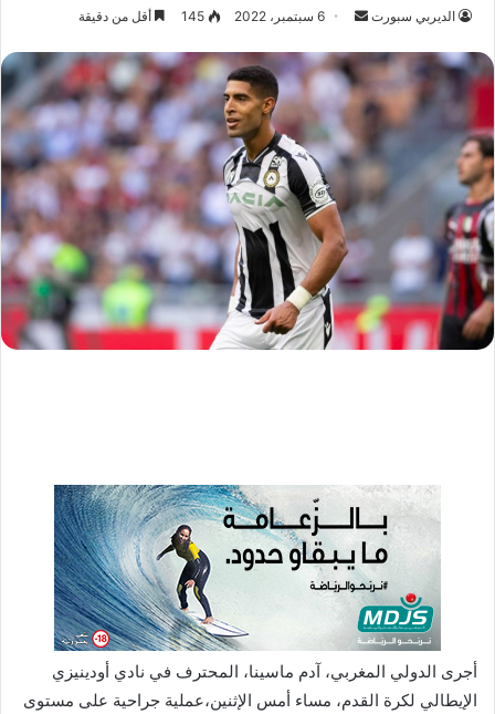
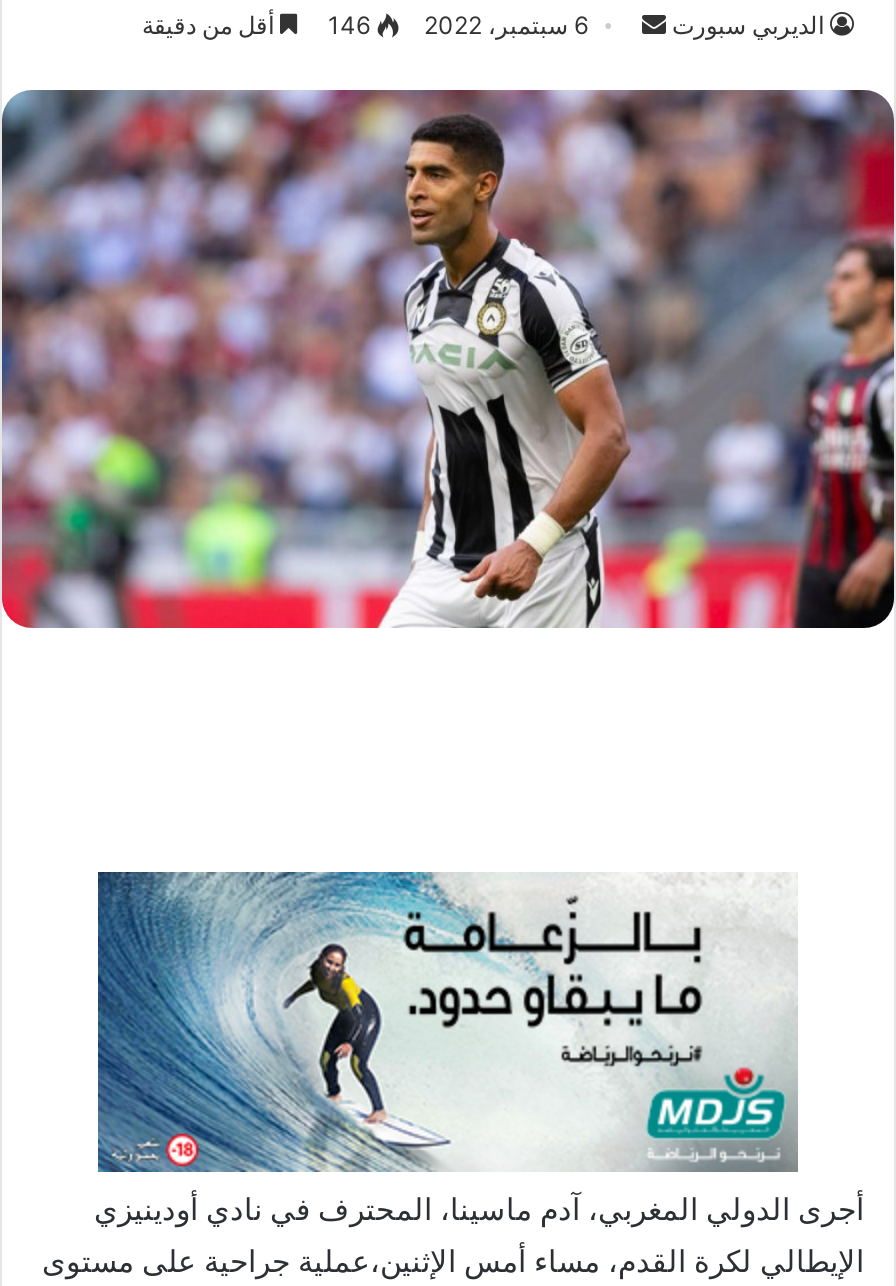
- 145
+ 146
